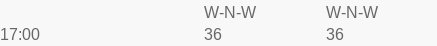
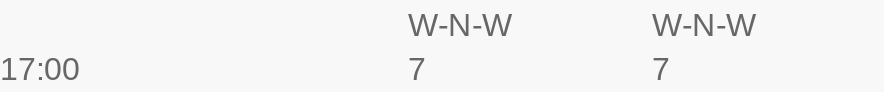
- 36
+ 7

- 36
+ 7
